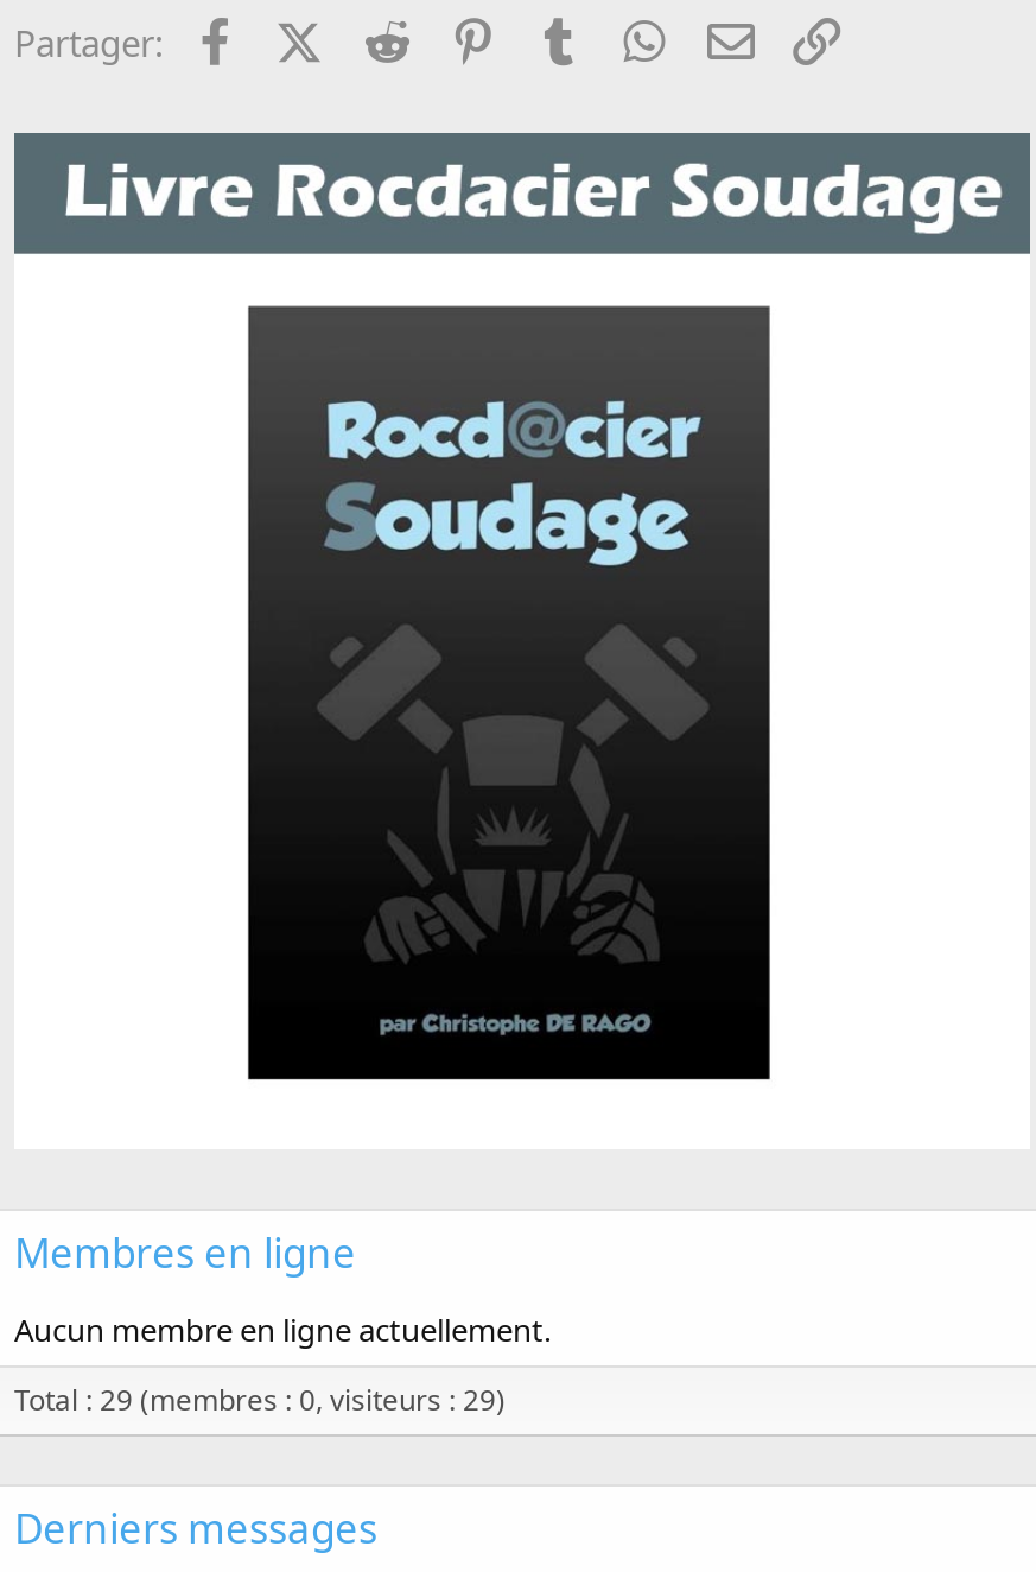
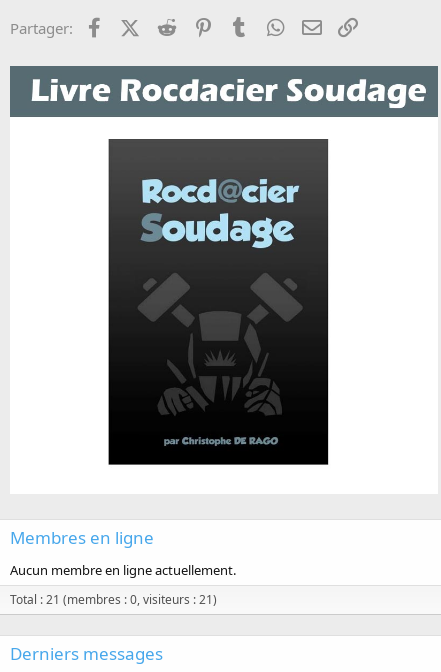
- Total : 29 (membres : 0, visiteurs : 29)
+ Total : 21 (membres : 0, visiteurs : 21)
